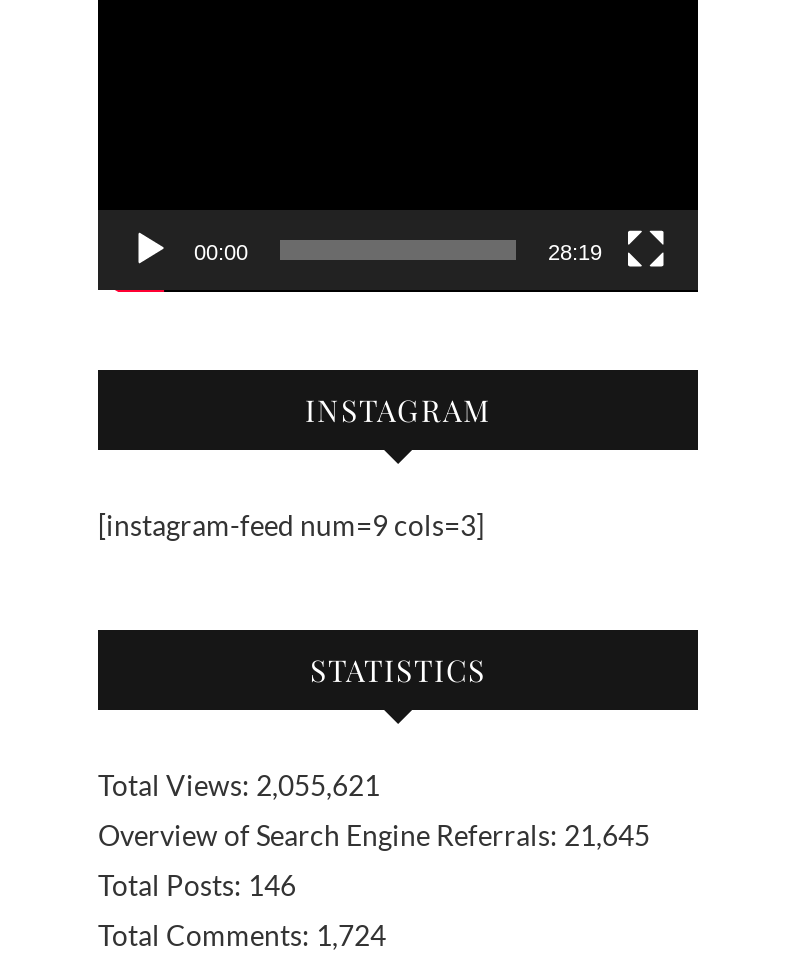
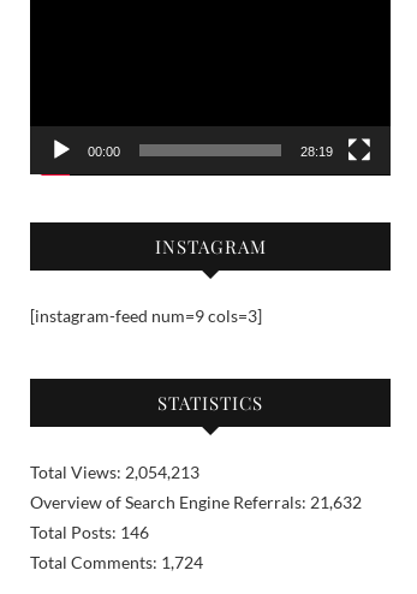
- Total Views: 2,055,621
+ Total Views: 2,054,213

- Overview of Search Engine Referrals: 21,645
+ Overview of Search Engine Referrals: 21,632
